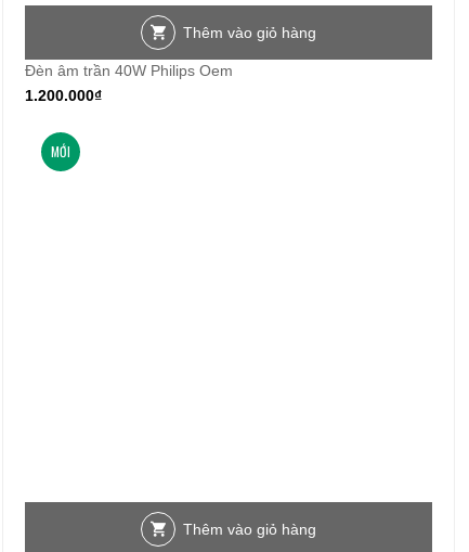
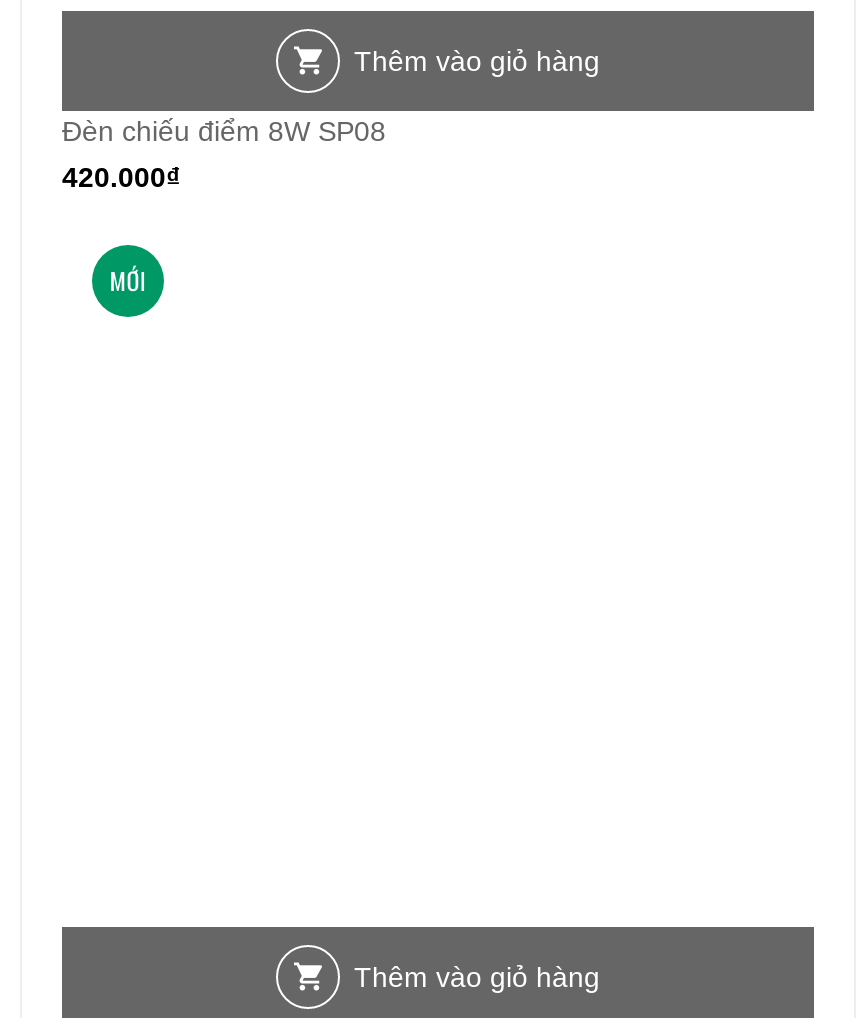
- Đèn âm trần 40W Philips Oem
- 1.200.000₫
+ Đèn chiếu điểm 8W SP08
+ 420.000₫
